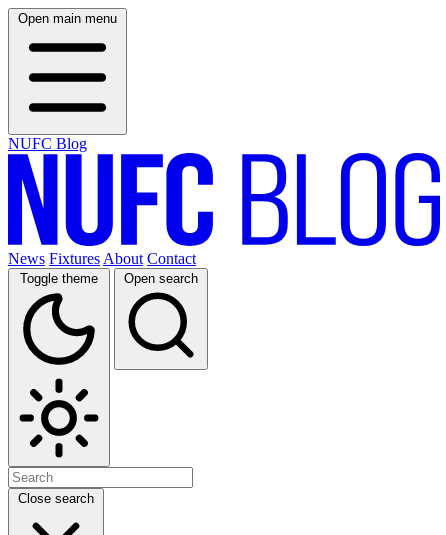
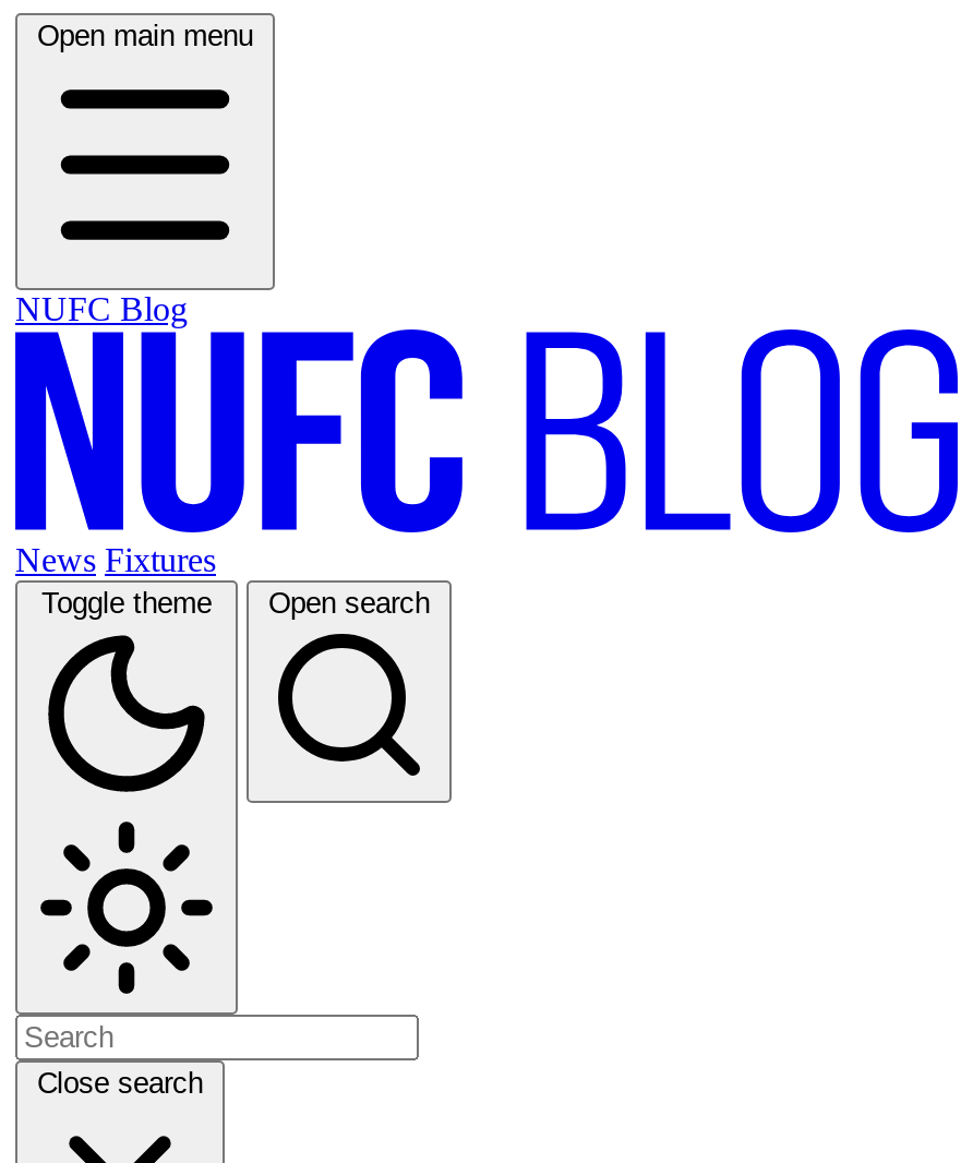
- News Fixtures About Contact
+ News Fixtures
